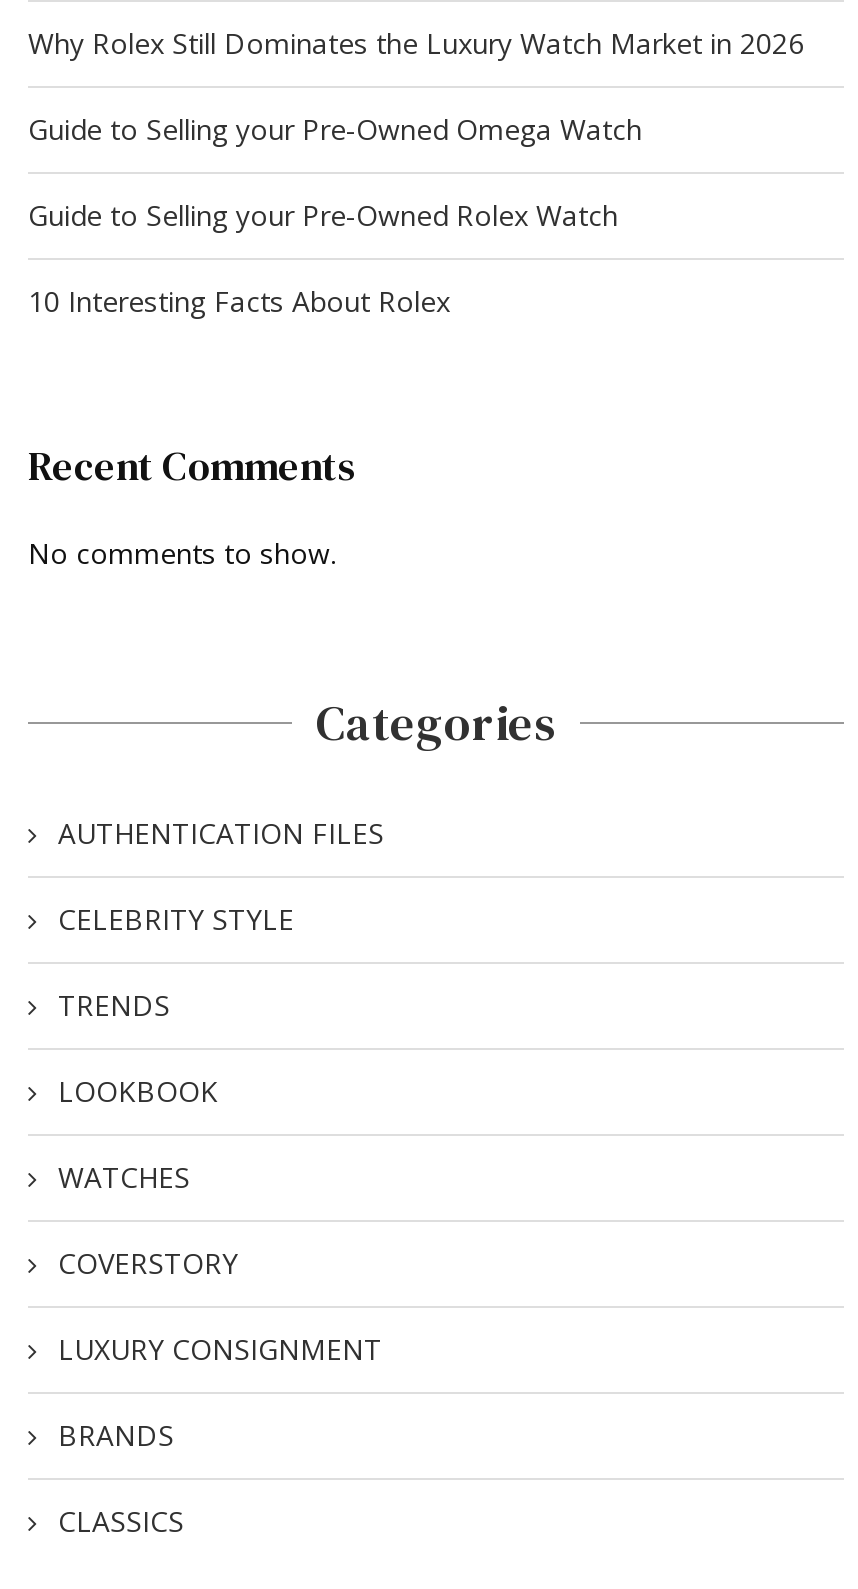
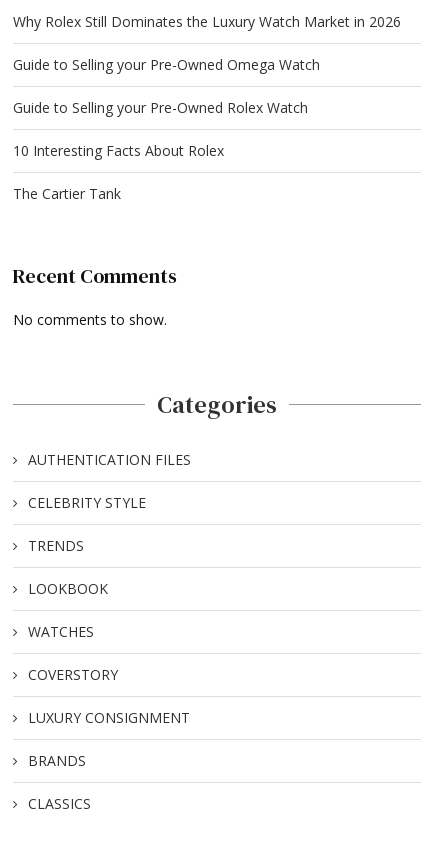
+ The Cartier Tank
